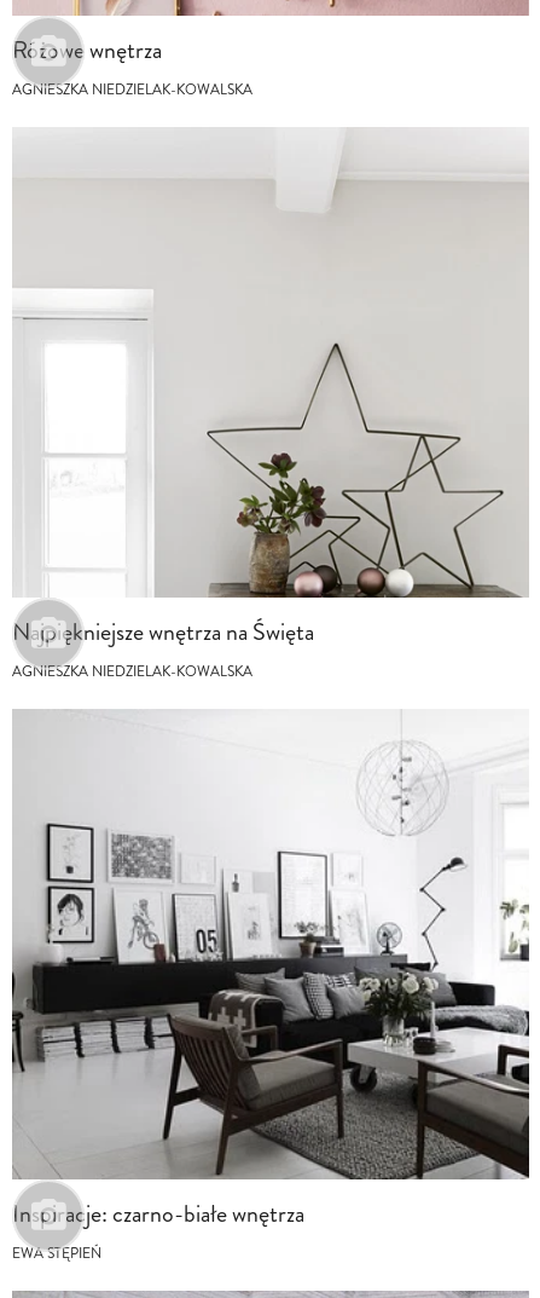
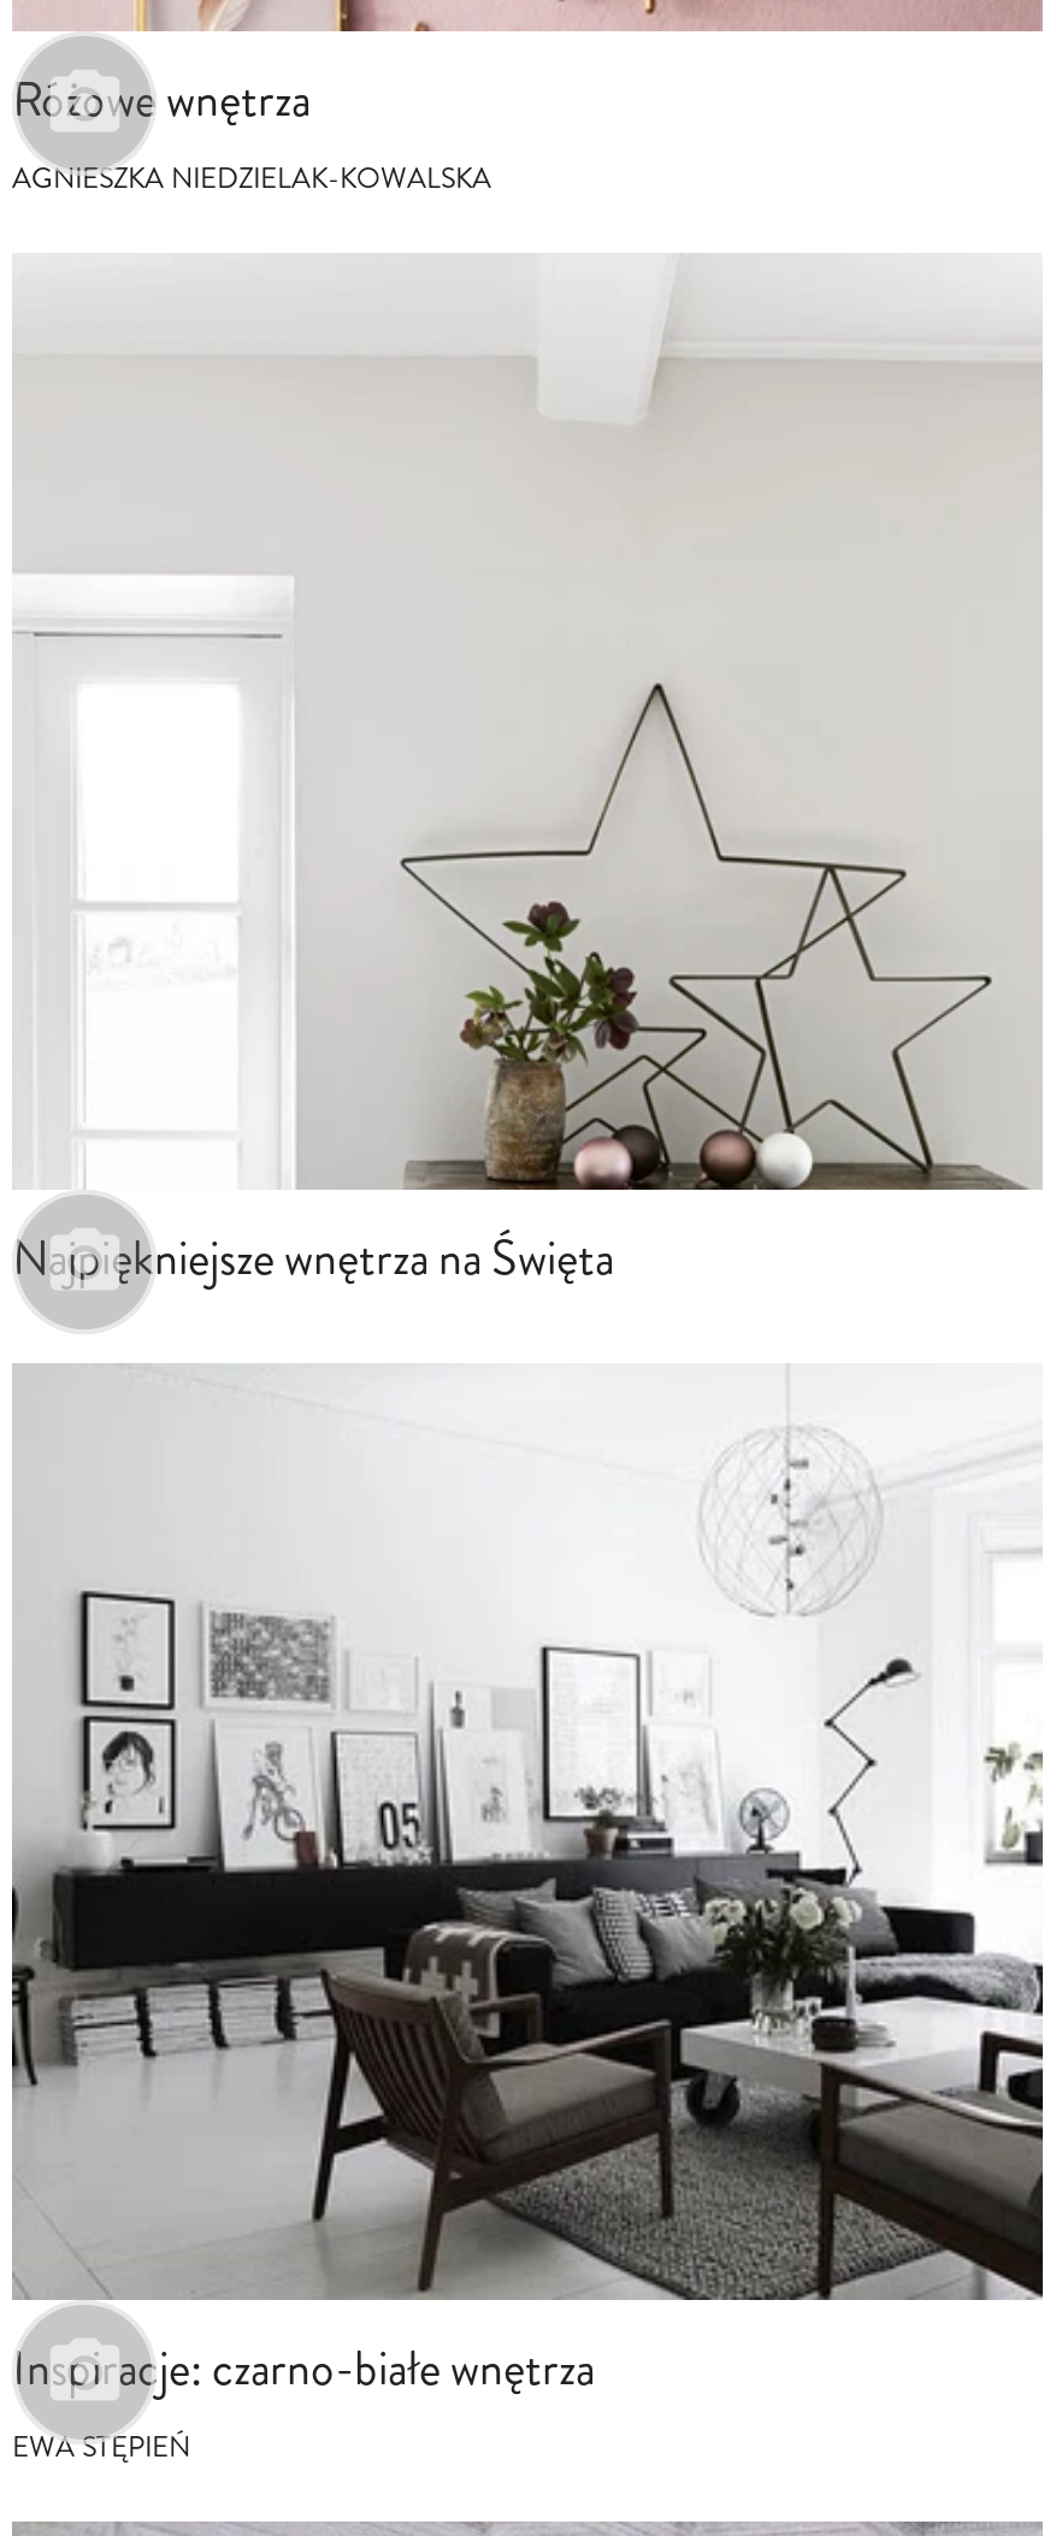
- AGNIESZKA NIEDZIELAK-KOWALSKA
